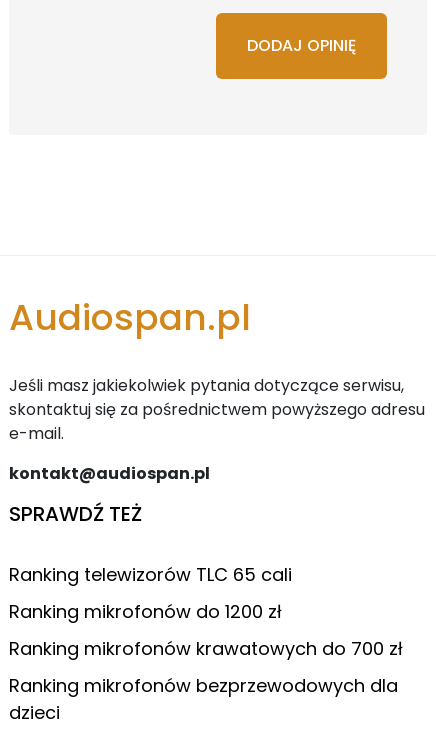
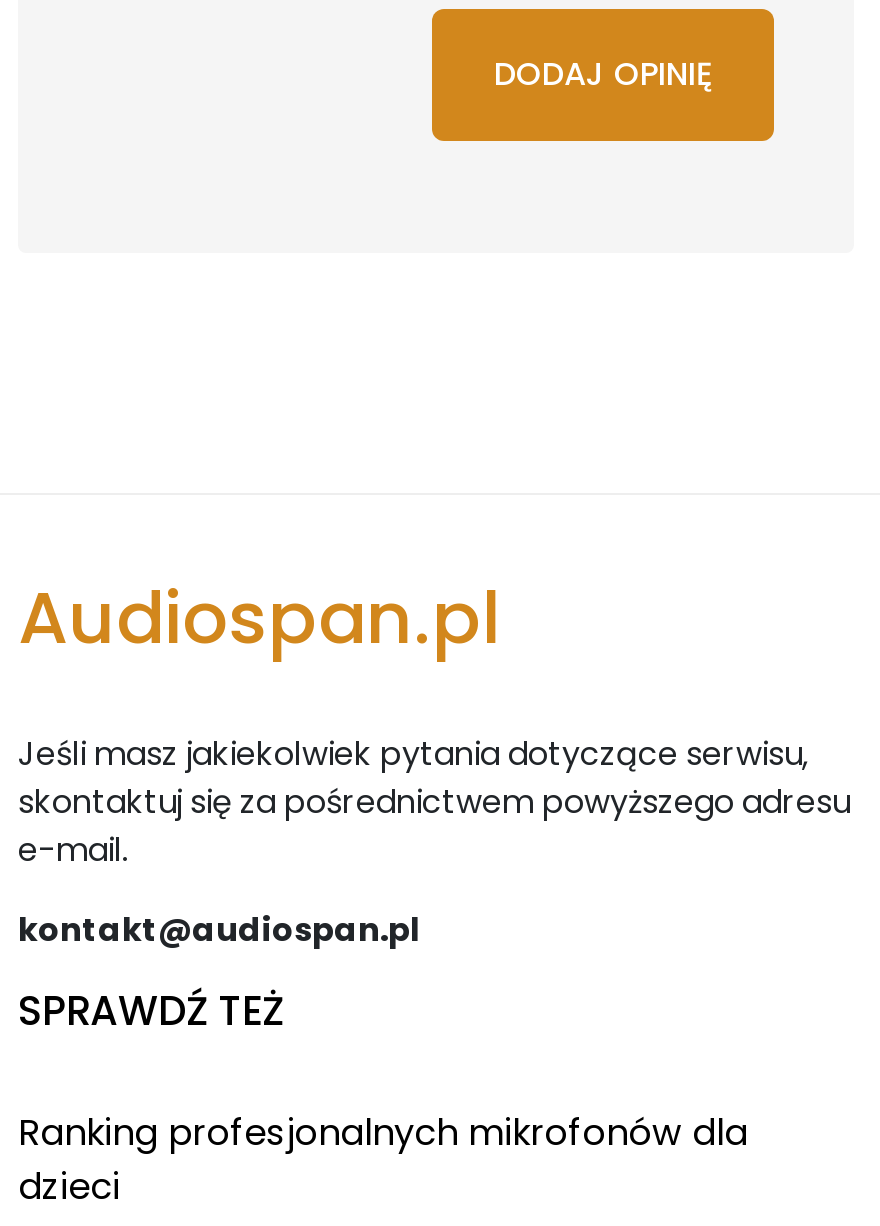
- Ranking telewizorów TLC 65 cali
- Ranking mikrofonów do 1200 zł
- Ranking mikrofonów krawatowych do 700 zł
- Ranking mikrofonów bezprzewodowych dla
+ Ranking profesjonalnych mikrofonów dla
